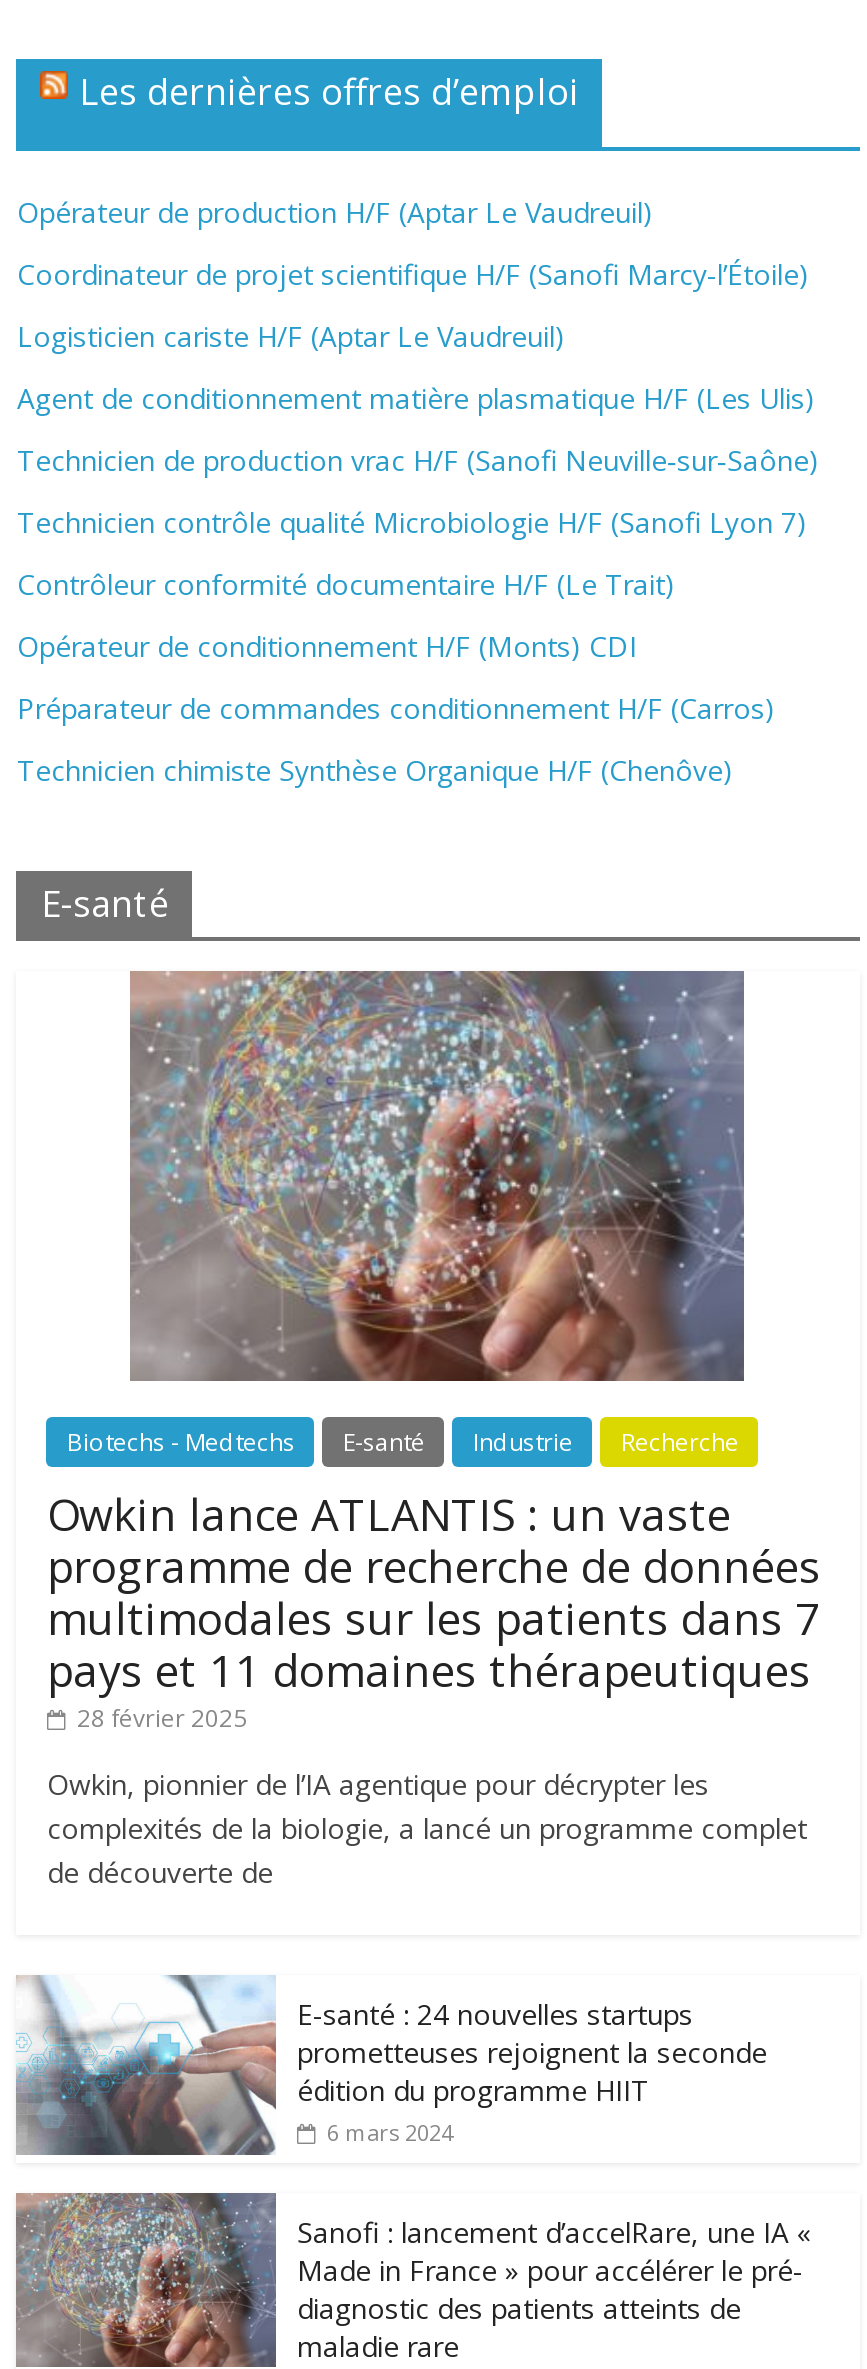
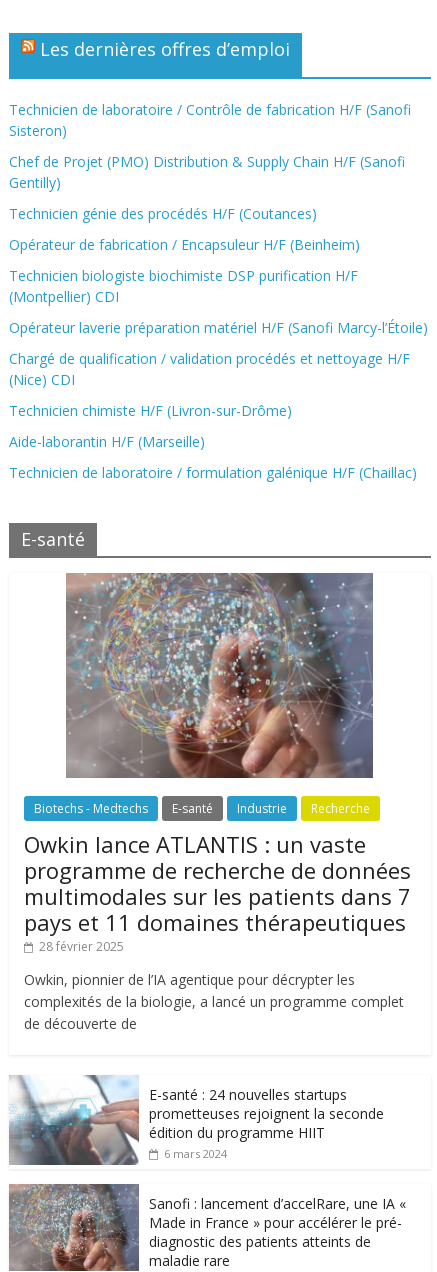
- Opérateur de production H/F (Aptar Le Vaudreuil)
+ Technicien de laboratoire / Contrôle de fabrication H/F (Sanofi
+ Sisteron)

- Coordinateur de projet scientifique H/F (Sanofi Marcy-l’Étoile)
+ Chef de Projet (PMO) Distribution & Supply Chain H/F (Sanofi
+ Gentilly)

- Logisticien cariste H/F (Aptar Le Vaudreuil)
+ Technicien génie des procédés H/F (Coutances)

- Agent de conditionnement matière plasmatique H/F (Les Ulis)
+ Opérateur de fabrication / Encapsuleur H/F (Beinheim)

- Technicien de production vrac H/F (Sanofi Neuville‑sur‑Saône)
+ Technicien biologiste biochimiste DSP purification H/F
+ (Montpellier) CDI

- Technicien contrôle qualité Microbiologie H/F (Sanofi Lyon 7)
+ Opérateur laverie préparation matériel H/F (Sanofi Marcy-l’Étoile)

- Contrôleur conformité documentaire H/F (Le Trait)
+ Chargé de qualification / validation procédés et nettoyage H/F
+ (Nice) CDI

- Opérateur de conditionnement H/F (Monts) CDI
+ Technicien chimiste H/F (Livron-sur-Drôme)

- Préparateur de commandes conditionnement H/F (Carros)
+ Aide-laborantin H/F (Marseille)

- Technicien chimiste Synthèse Organique H/F (Chenôve)
+ Technicien de laboratoire / formulation galénique H/F (Chaillac)
